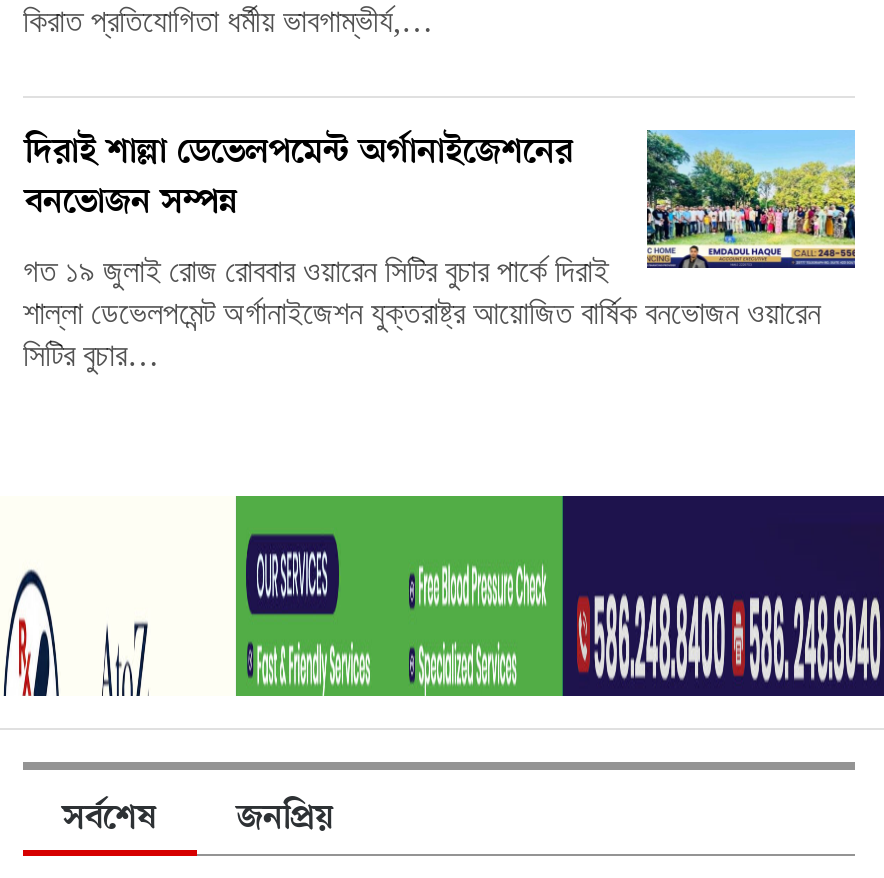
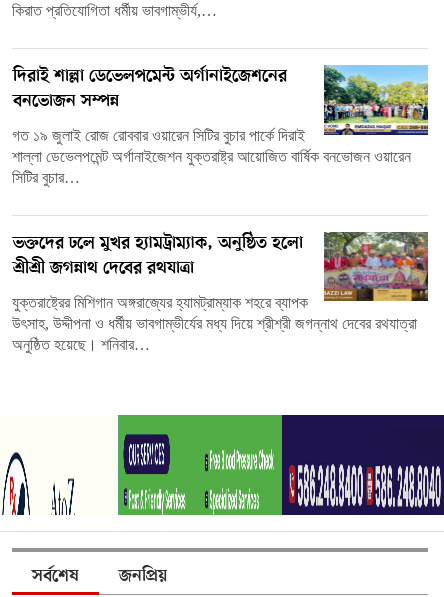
+ [image]
+ ভক্তদের ঢলে মুখর হ্যামট্রাম্যাক, অনুষ্ঠিত হলো
+ শ্রীশ্রী জগন্নাথ দেবের রথযাত্রা
+ যুক্তরাষ্ট্রের মিশিগান অঙ্গরাজ্যের হ্যামট্রাম্যাক শহরে ব্যাপক
+ উৎসাহ, উদ্দীপনা ও ধর্মীয় ভাবগাম্ভীর্যের মধ্য দিয়ে শ্রীশ্রী জগন্নাথ দেবের রথযাত্রা
+ অনুষ্ঠিত হয়েছে। শনিবার…
